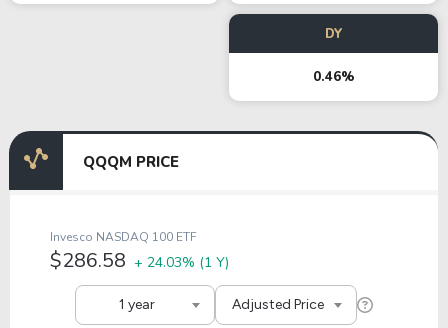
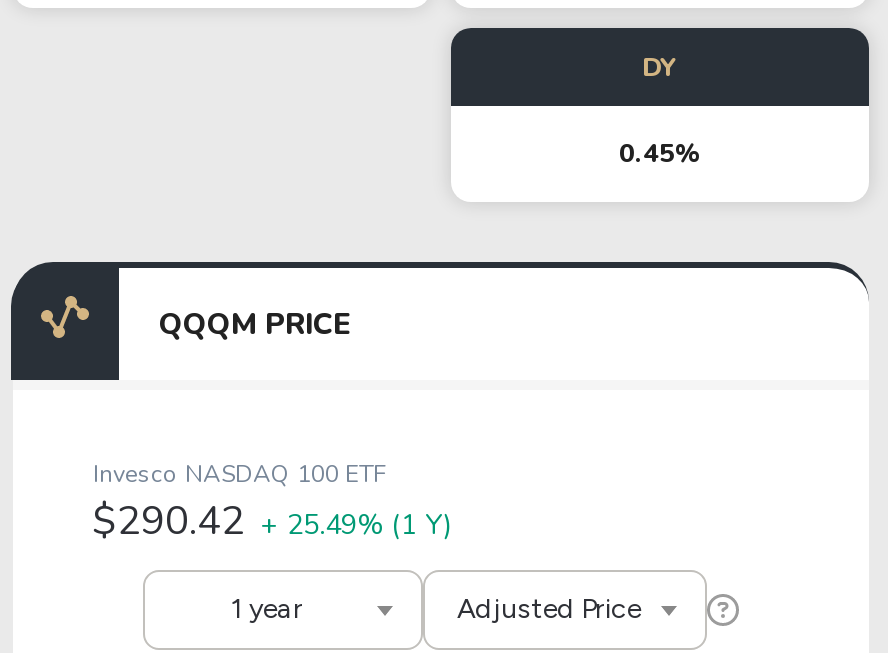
- 0.46%
+ 0.45%

- $286.58 + 24.03% (1 Y)
+ $290.42 + 25.49% (1 Y)
